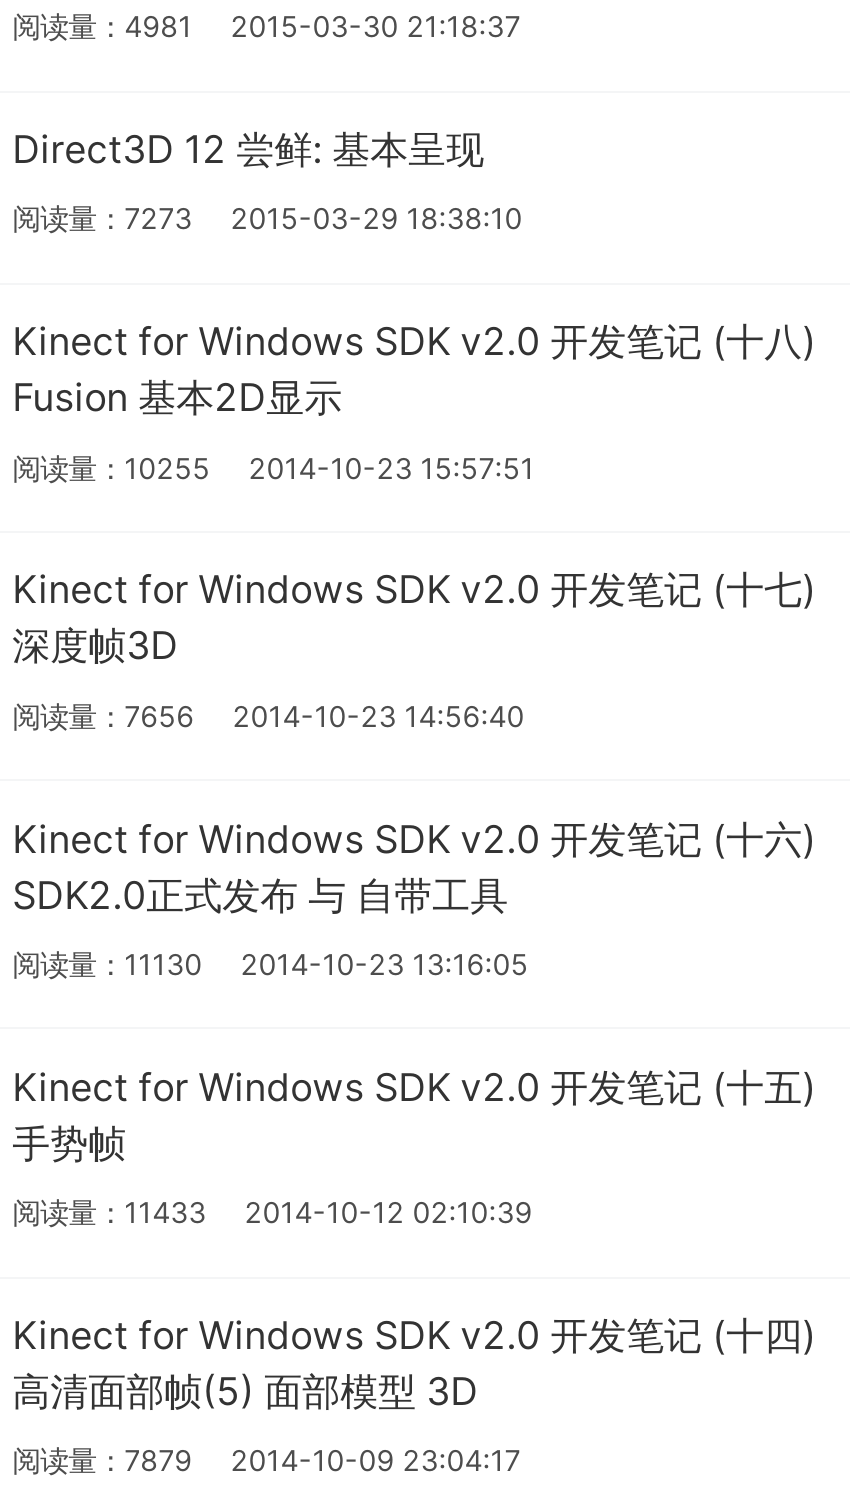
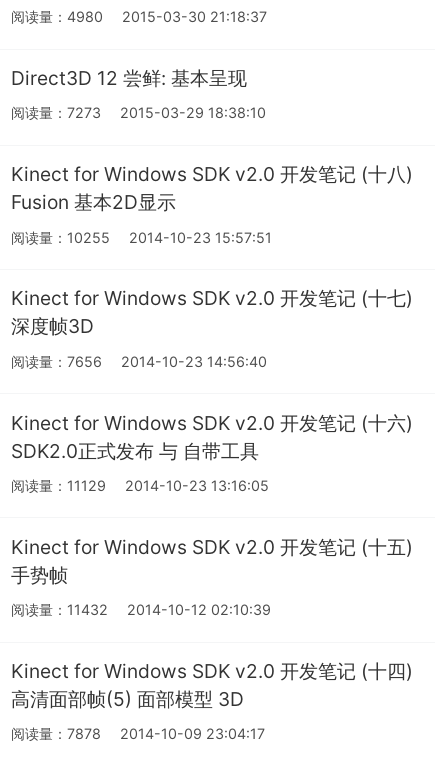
- 阅读量：4981 2015-03-30 21:18:37
+ 阅读量：4980 2015-03-30 21:18:37

- 阅读量：11130 2014-10-23 13:16:05
+ 阅读量：11129 2014-10-23 13:16:05

- 阅读量：11433 2014-10-12 02:10:39
+ 阅读量：11432 2014-10-12 02:10:39

- 阅读量：7879 2014-10-09 23:04:17
+ 阅读量：7878 2014-10-09 23:04:17
